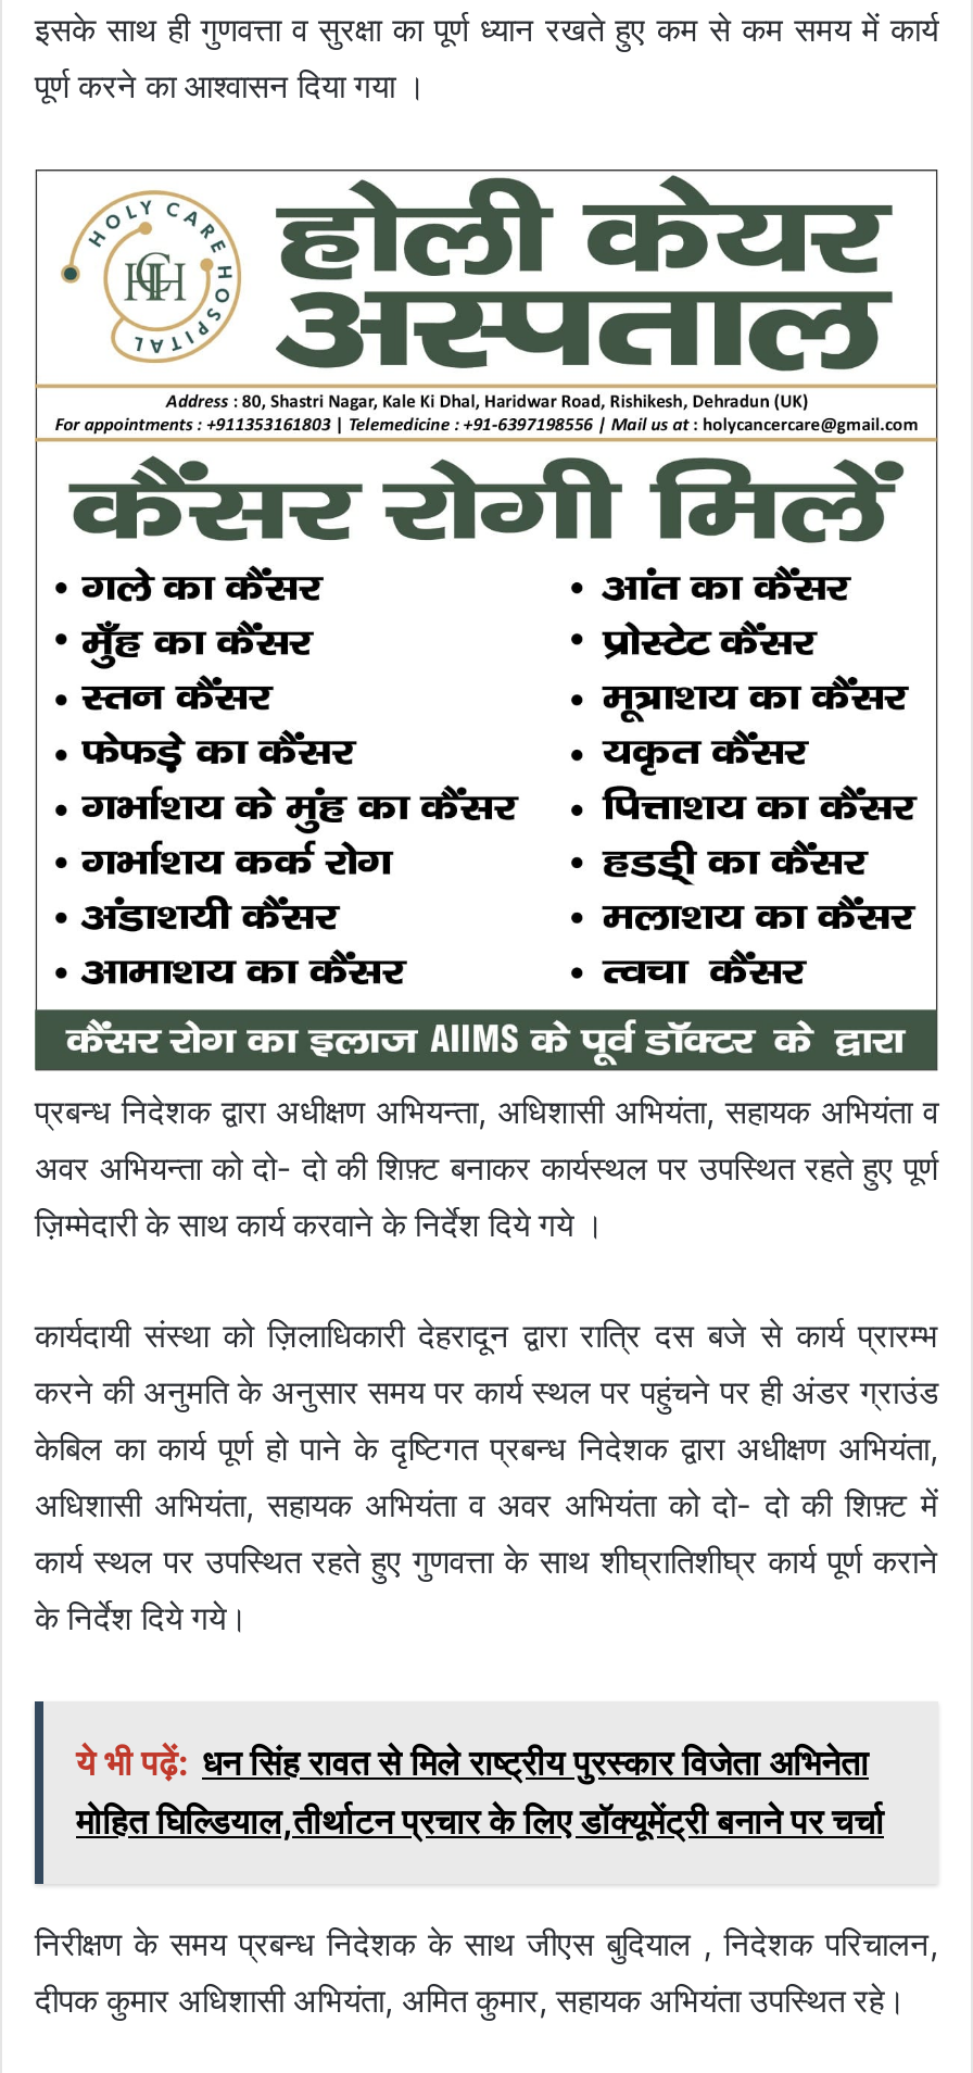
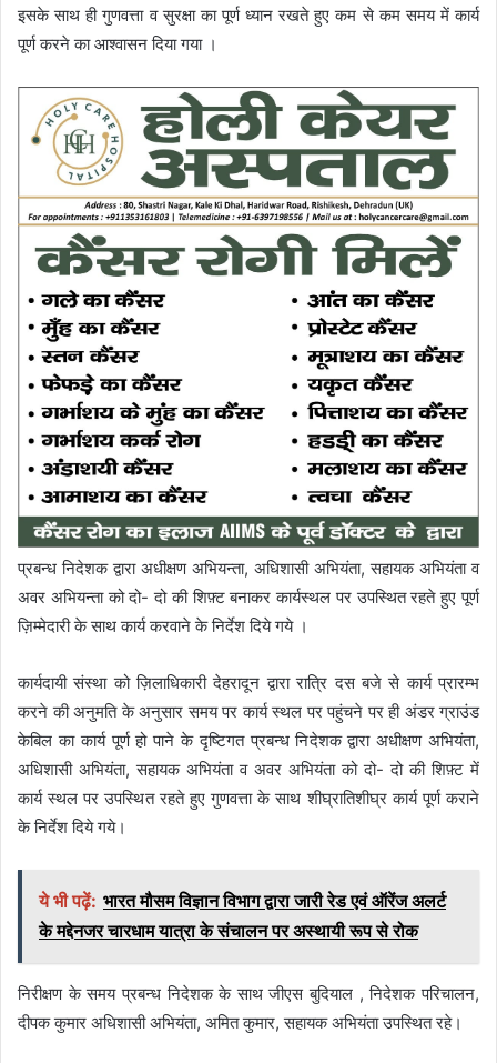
- ये भी पढ़ें: धन सिंह रावत से मिले राष्ट्रीय पुरस्कार विजेता अभिनेता
- मोहित घिल्डियाल,तीर्थाटन प्रचार के लिए डॉक्यूमेंट्री बनाने पर चर्चा
+ ये भी पढ़ें: भारत मौसम विज्ञान विभाग द्वारा जारी रेड एवं ऑरेंज अलर्ट
+ के मद्देनजर चारधाम यात्रा के संचालन पर अस्थायी रूप से रोक
